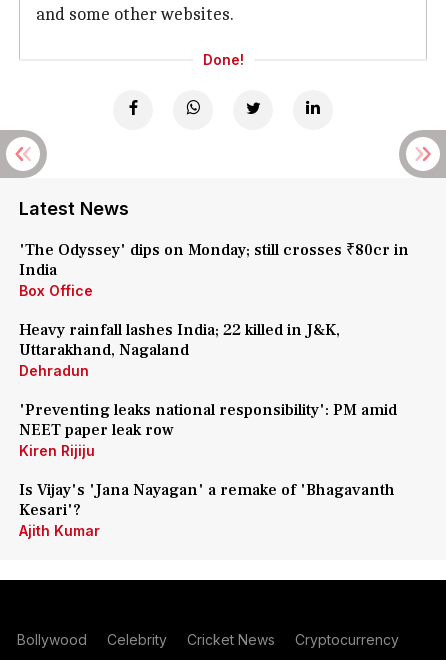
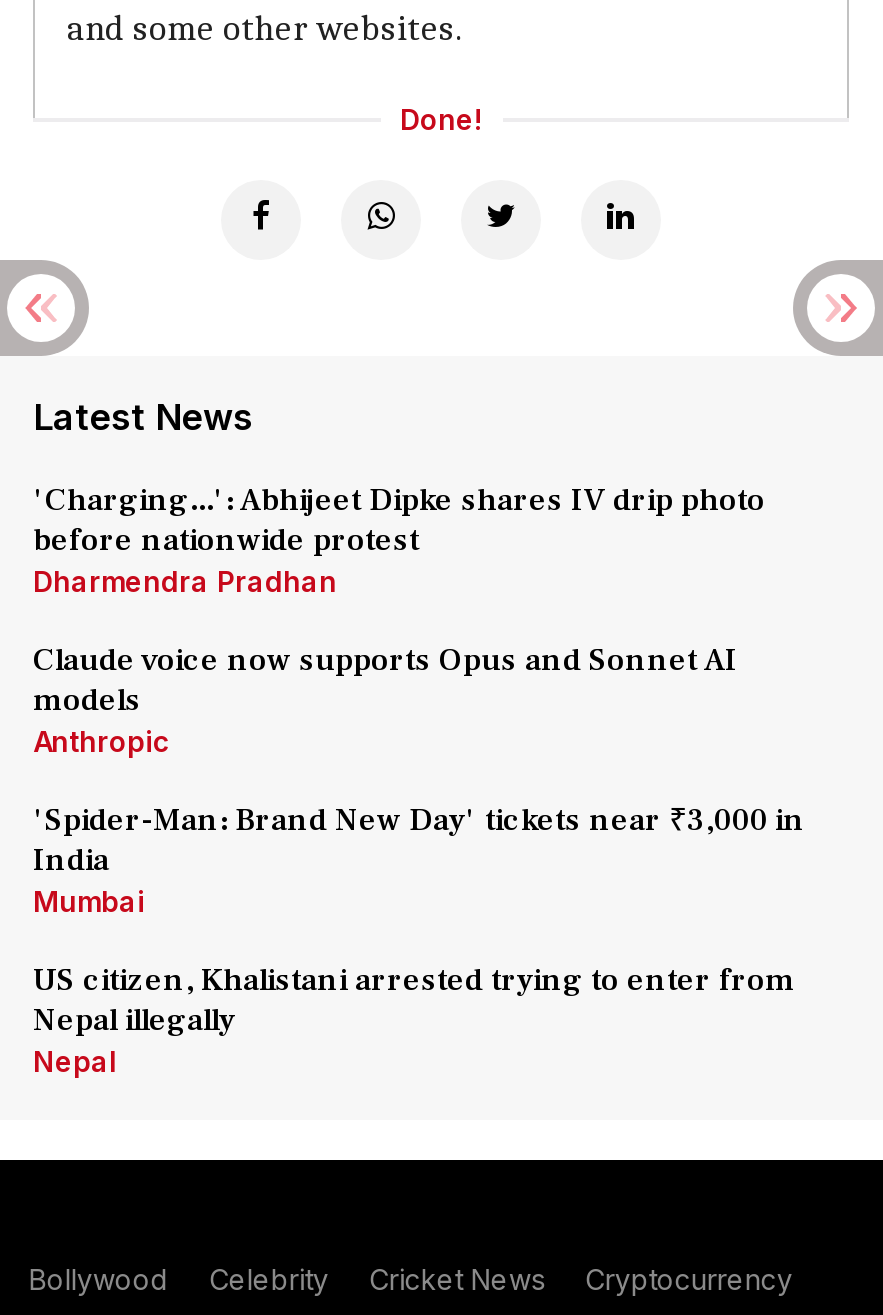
- 'The Odyssey' dips on Monday; still crosses ₹80cr in
+ 'Charging...': Abhijeet Dipke shares IV drip photo
+ before nationwide protest
+ Dharmendra Pradhan
+ Claude voice now supports Opus and Sonnet AI
+ models
+ Anthropic
+ 'Spider-Man: Brand New Day' tickets near ₹3,000 in

moved down: India

- Box Office
- Heavy rainfall lashes India; 22 killed in J&K,
- Uttarakhand, Nagaland
- Dehradun
- 'Preventing leaks national responsibility': PM amid
- NEET paper leak row
- Kiren Rijiju
- Is Vijay's 'Jana Nayagan' a remake of 'Bhagavanth
- Kesari'?
- Ajith Kumar
+ Mumbai
+ US citizen, Khalistani arrested trying to enter from
+ Nepal illegally
+ Nepal
